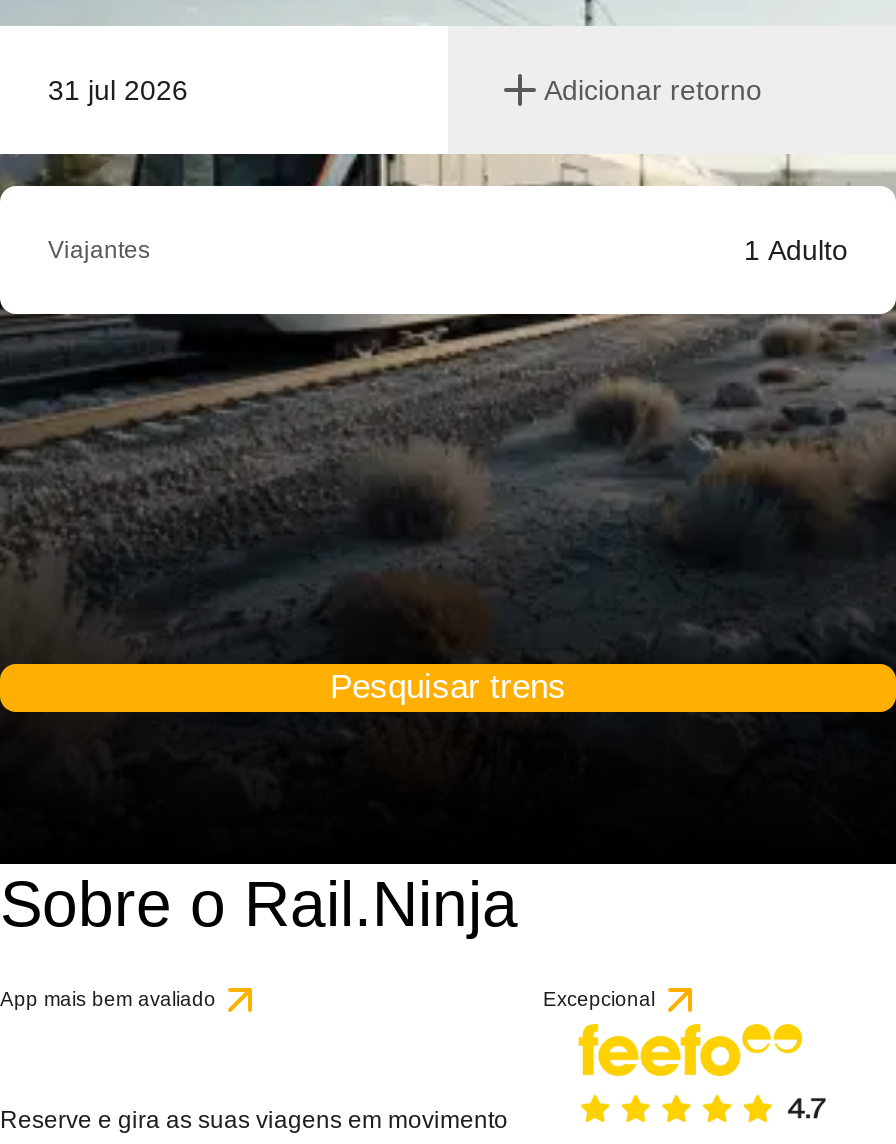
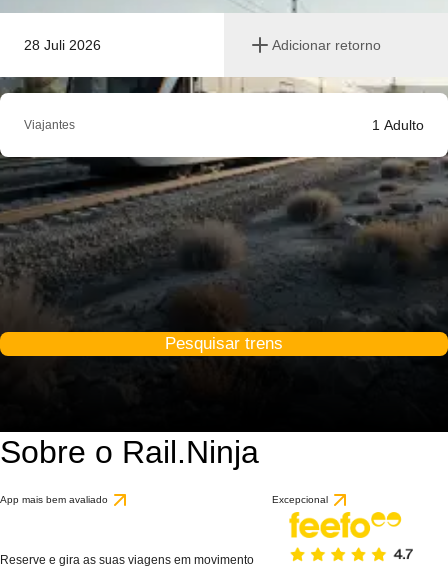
- 31 jul 2026
+ 28 Juli 2026
